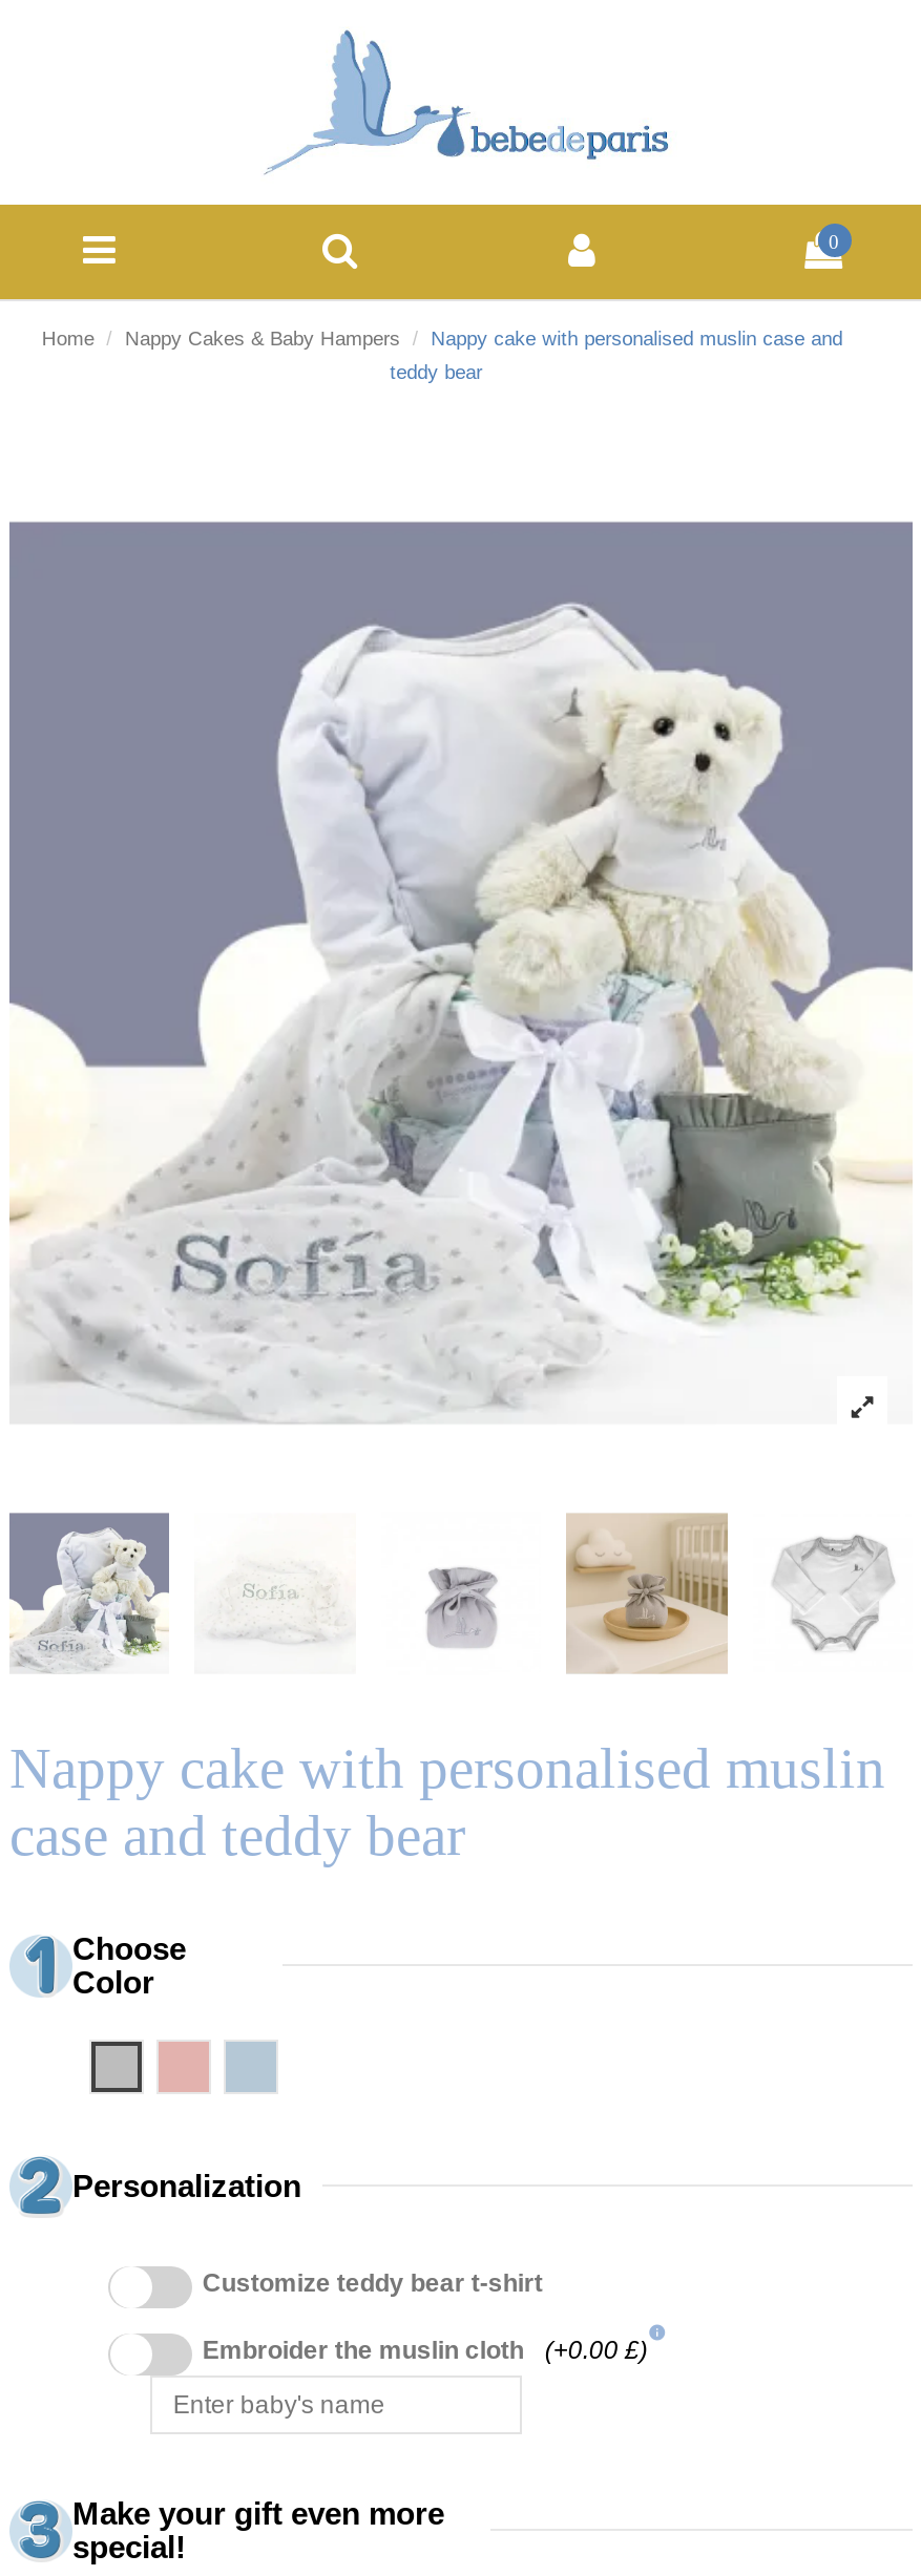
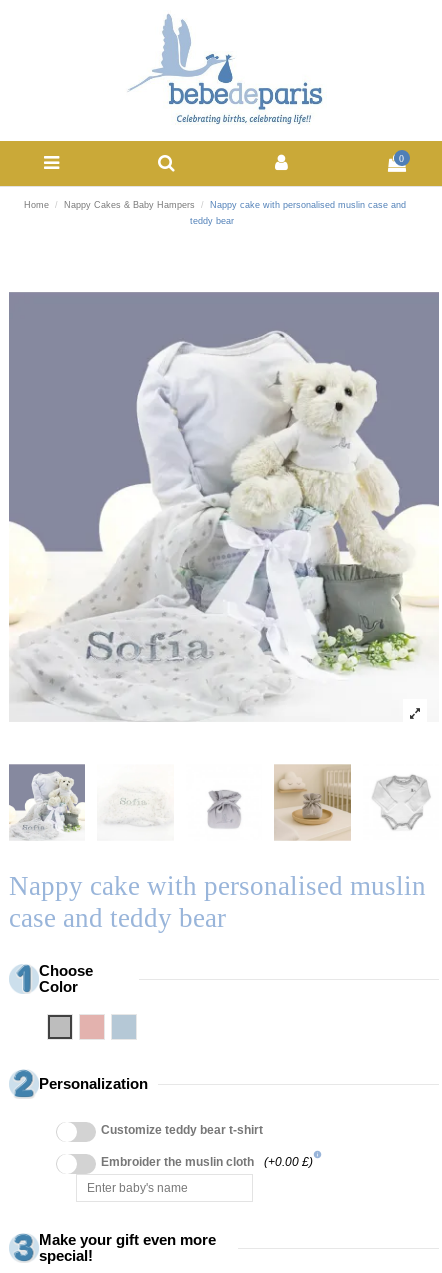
- [image]
+ [image]
